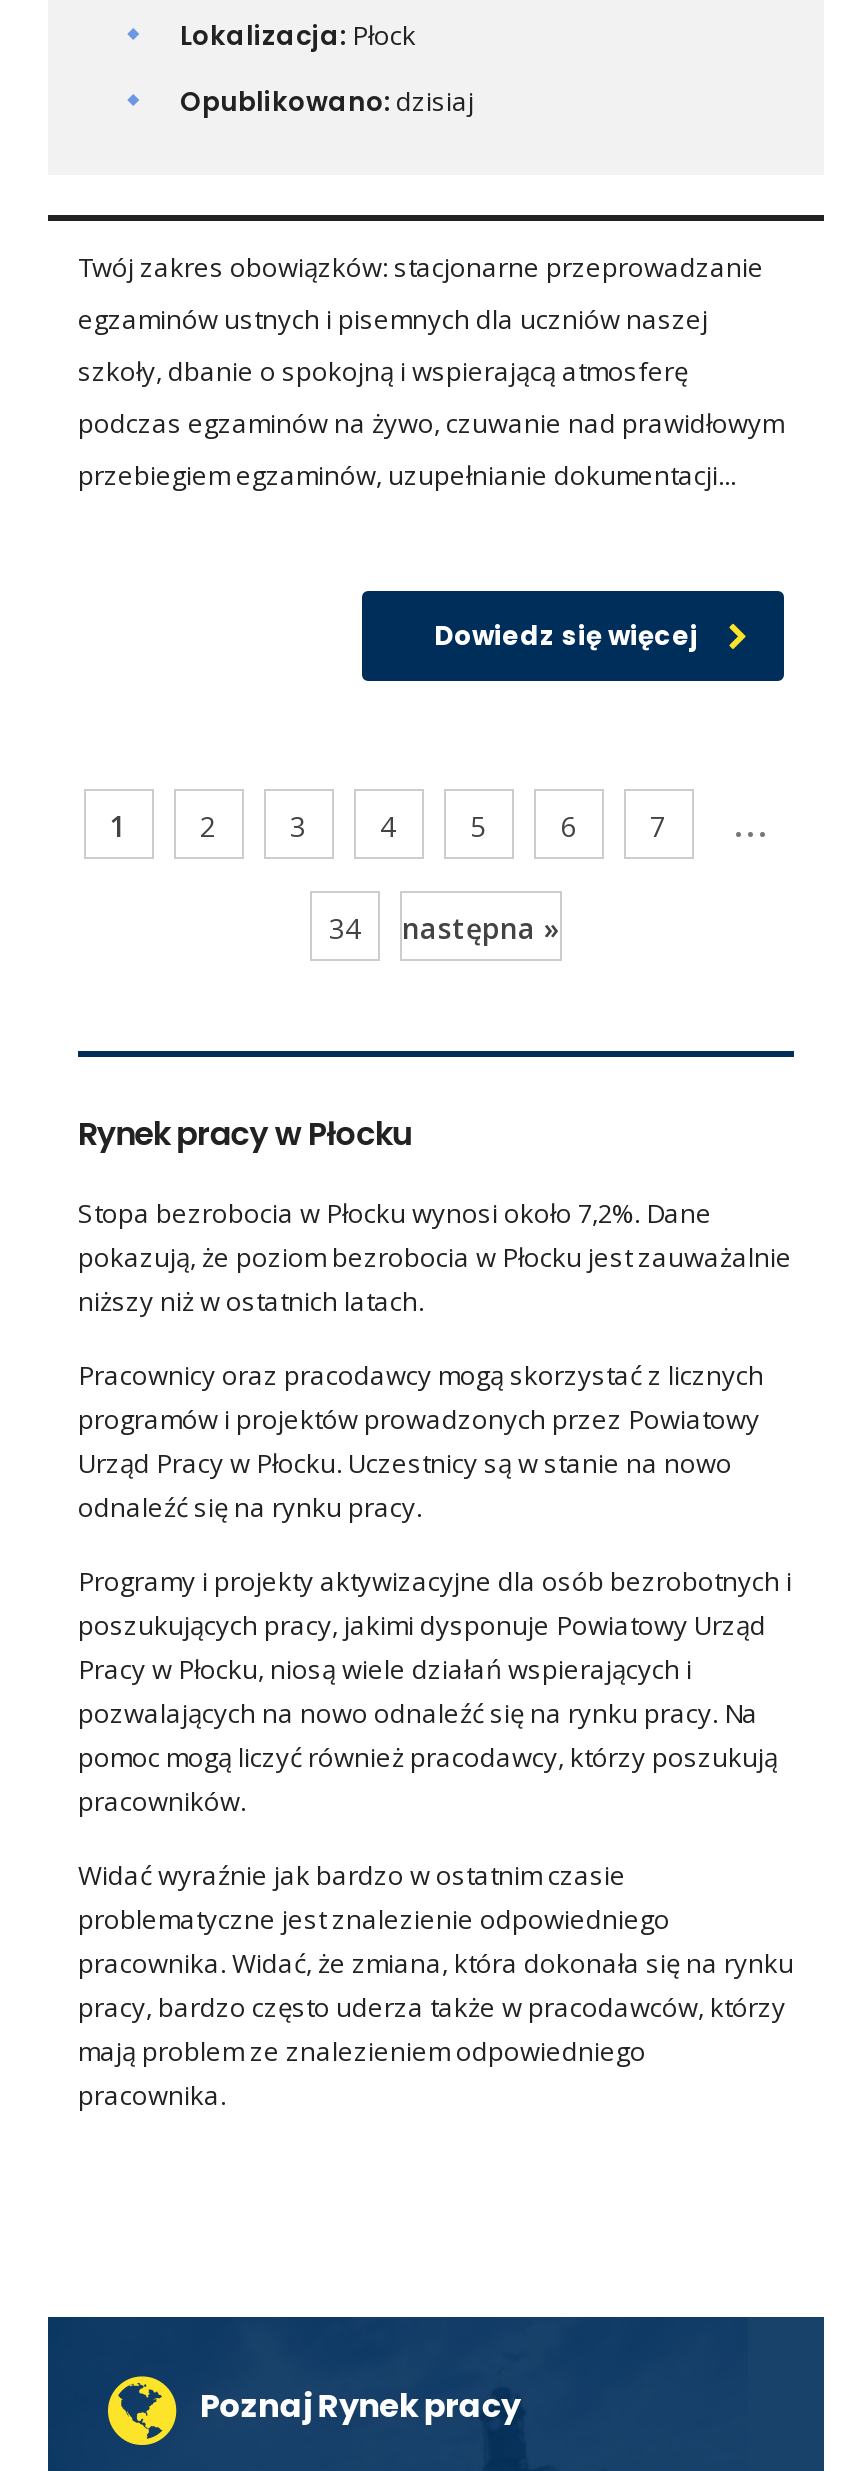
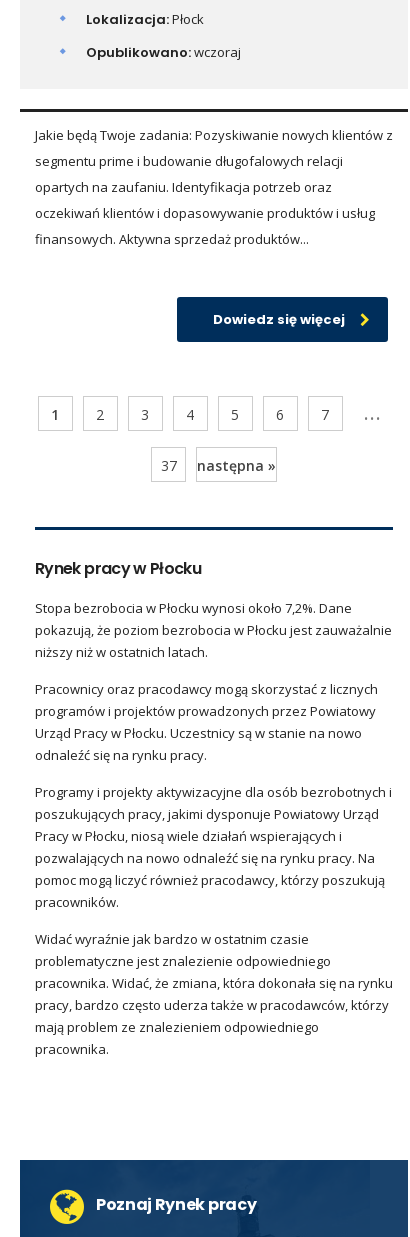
- Opublikowano: dzisiaj
+ Opublikowano: wczoraj

- Twój zakres obowiązków: stacjonarne przeprowadzanie
- egzaminów ustnych i pisemnych dla uczniów naszej
- szkoły, dbanie o spokojną i wspierającą atmosferę
- podczas egzaminów na żywo, czuwanie nad prawidłowym
- przebiegiem egzaminów, uzupełnianie dokumentacji...
+ Jakie będą Twoje zadania: Pozyskiwanie nowych klientów z
+ segmentu prime i budowanie długofalowych relacji
+ opartych na zaufaniu. Identyfikacja potrzeb oraz
+ oczekiwań klientów i dopasowywanie produktów i usług
+ finansowych. Aktywna sprzedaż produktów...

- 34 następna »
+ 37 następna »
